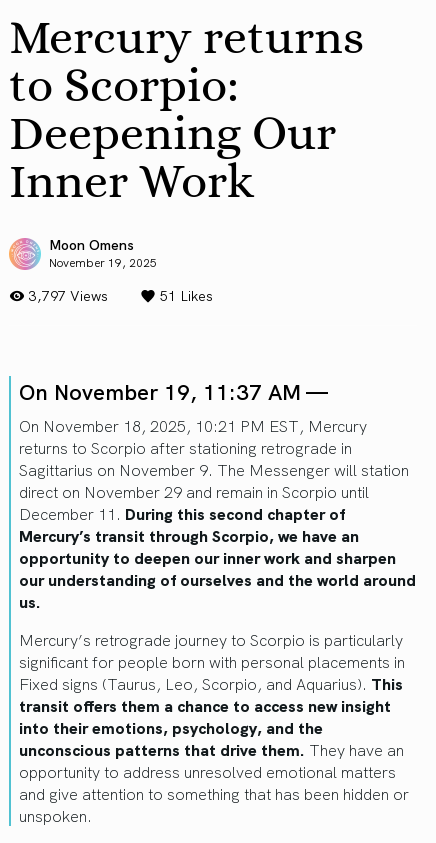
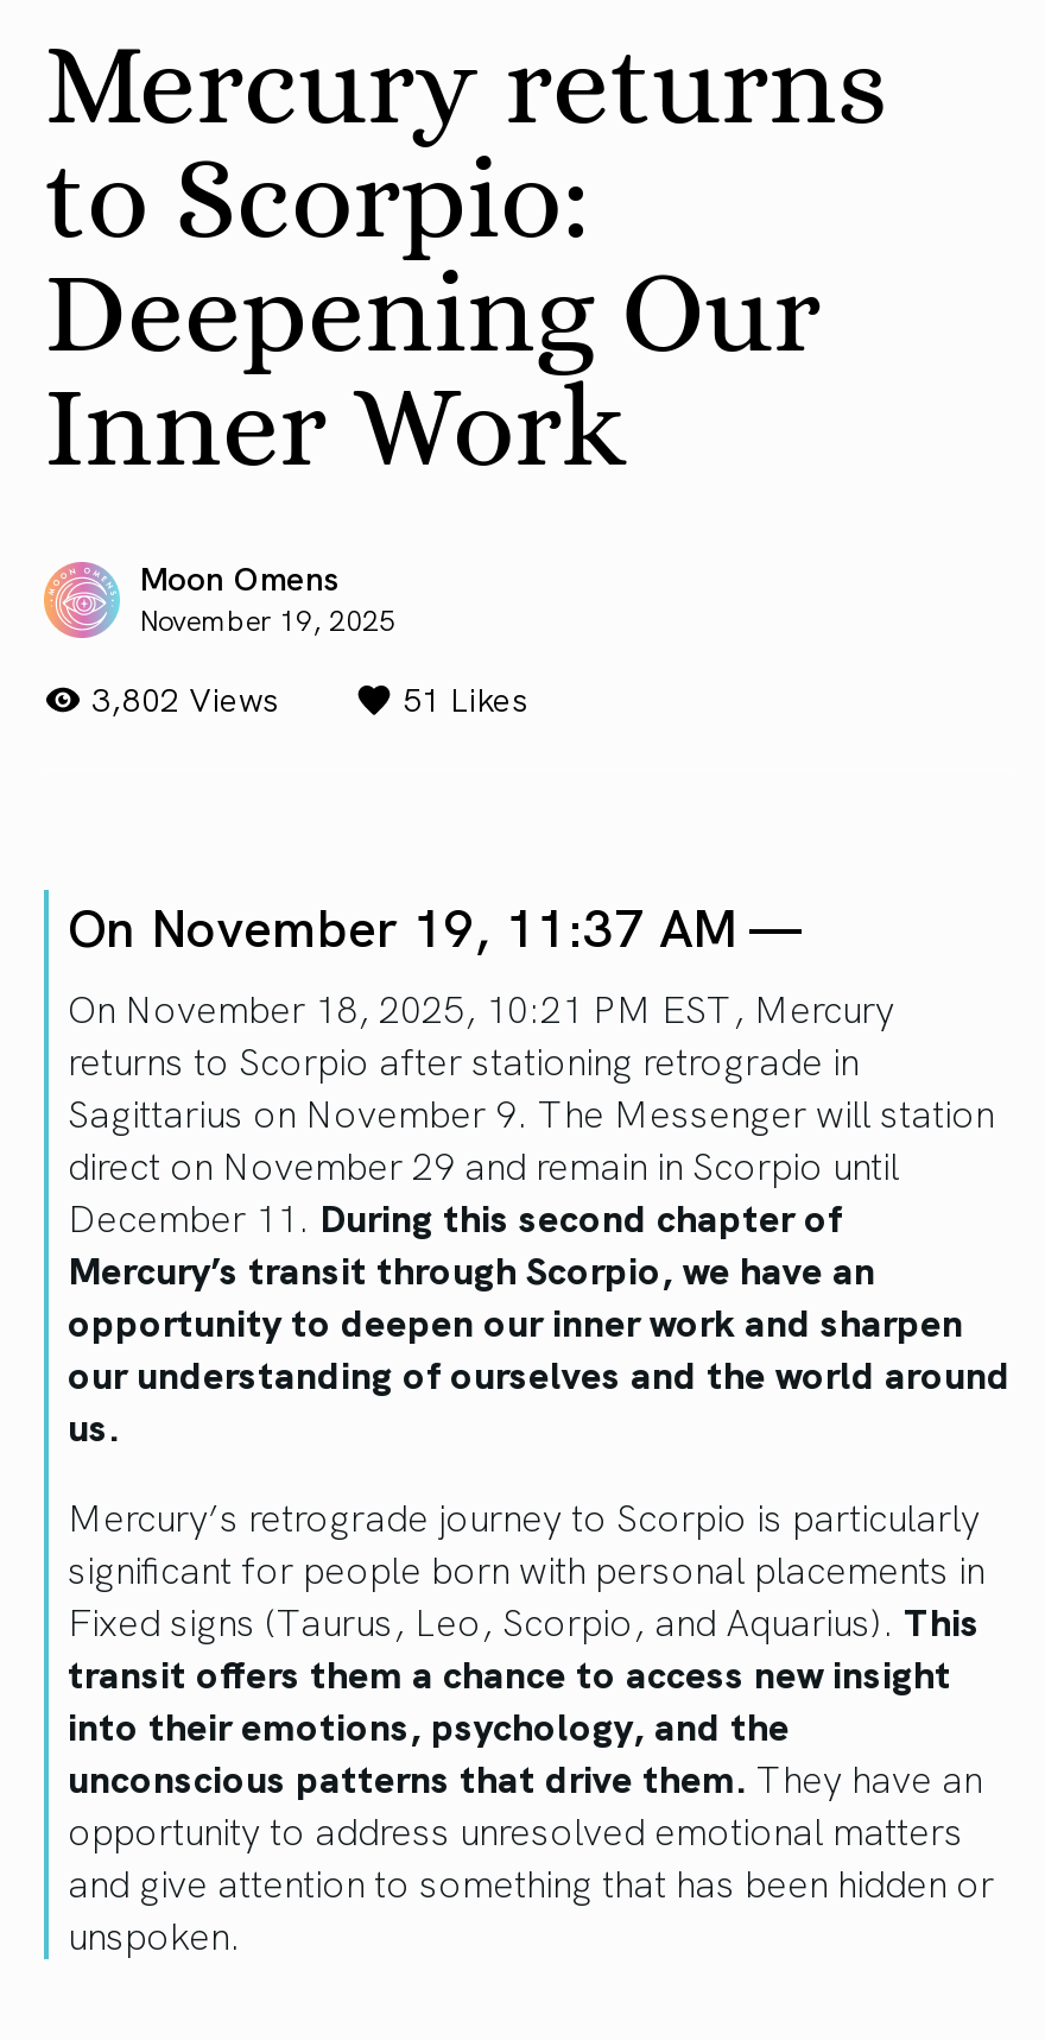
- 3,797 Views
+ 3,802 Views
